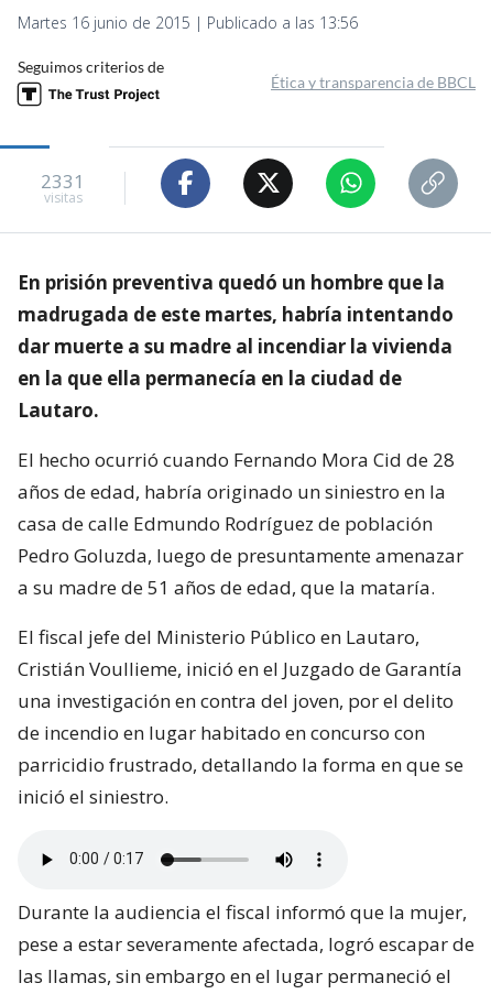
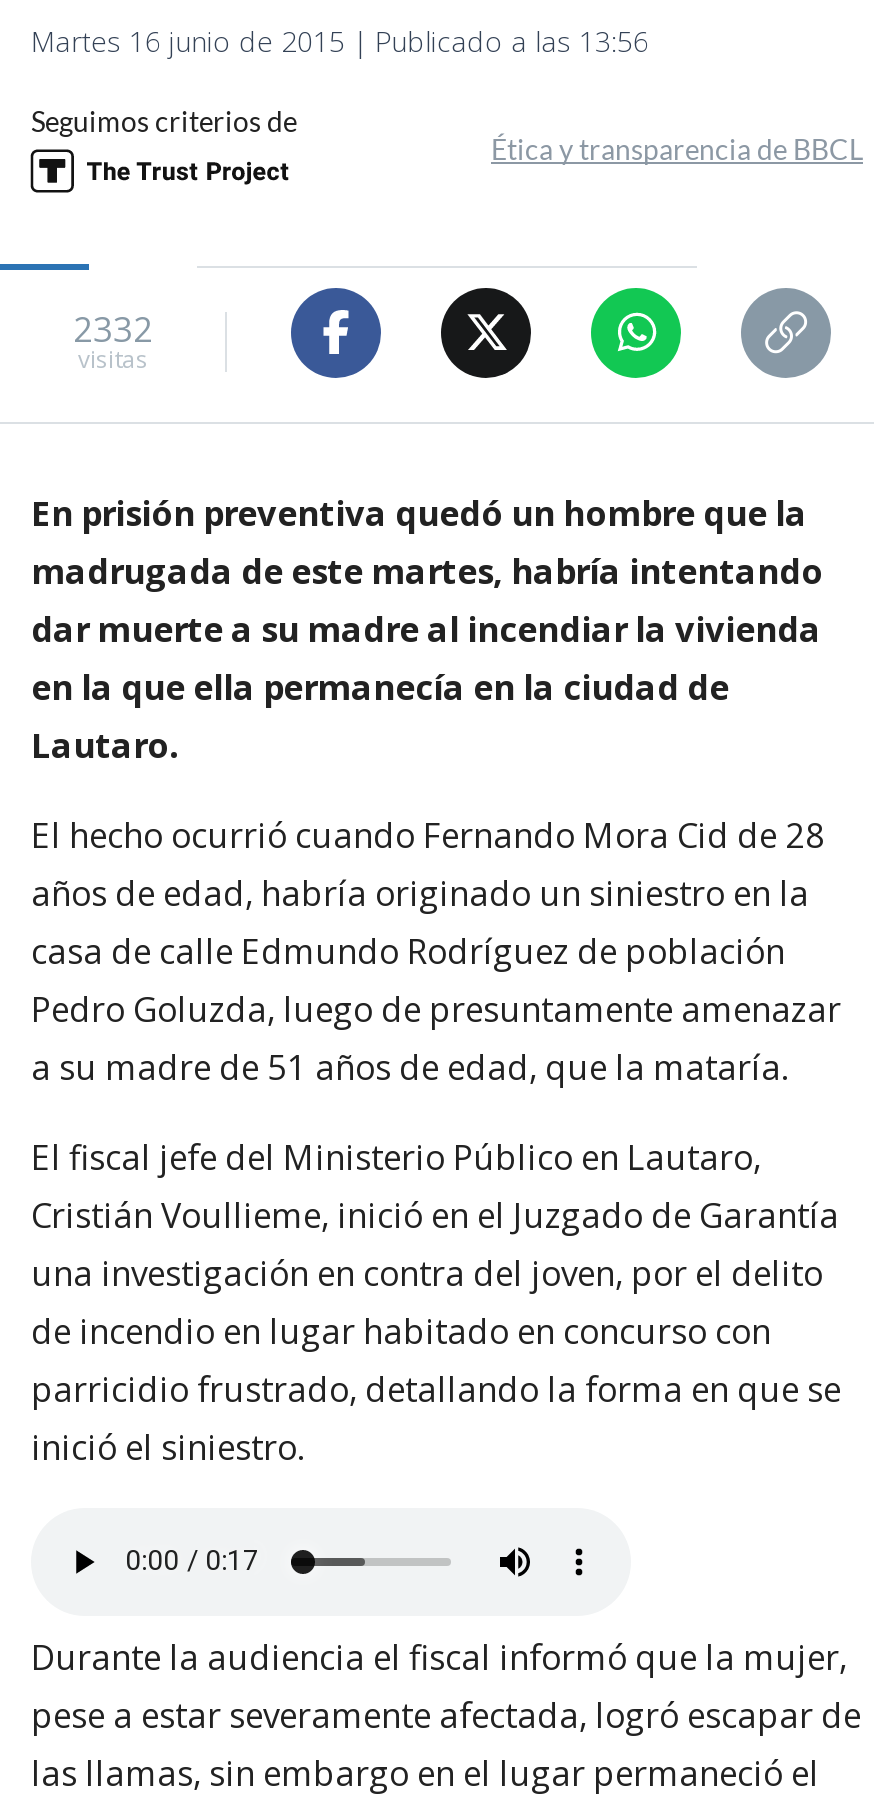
- 2331
+ 2332
